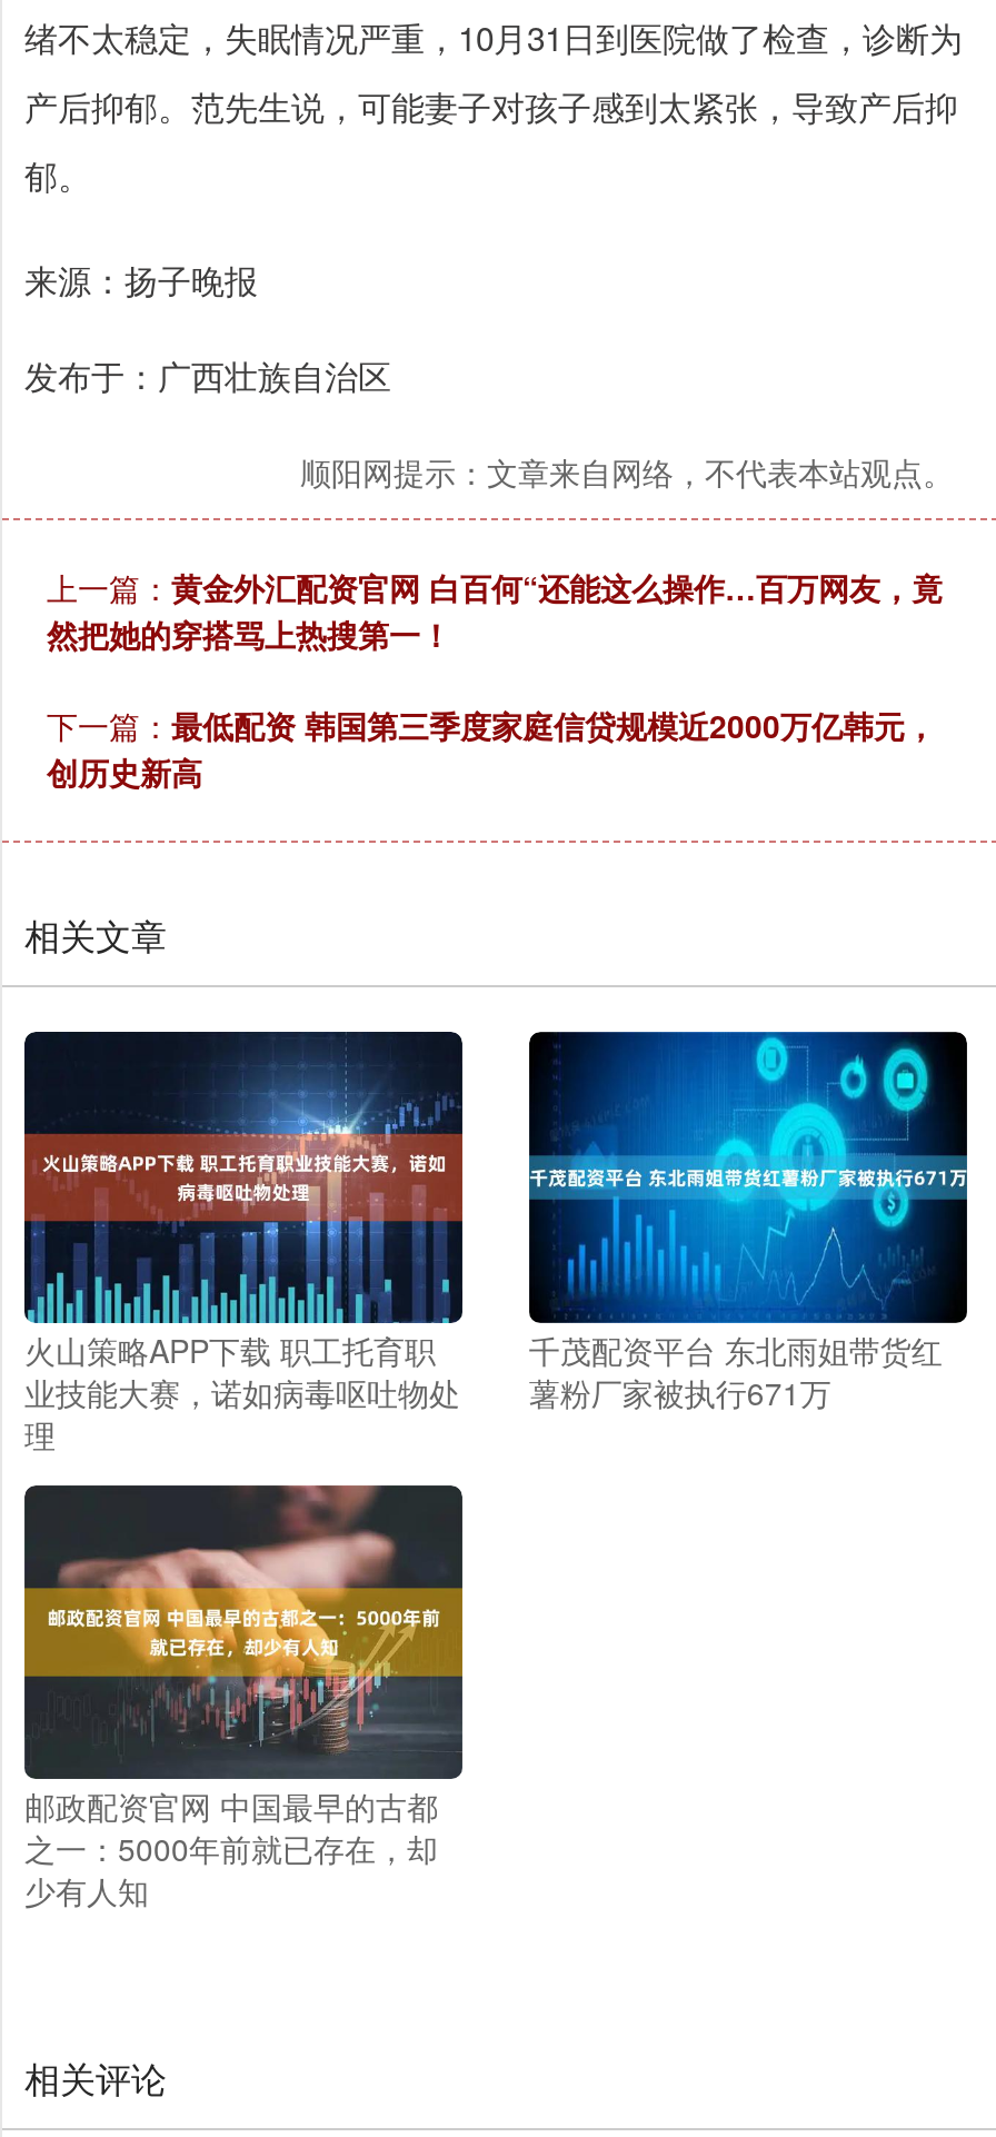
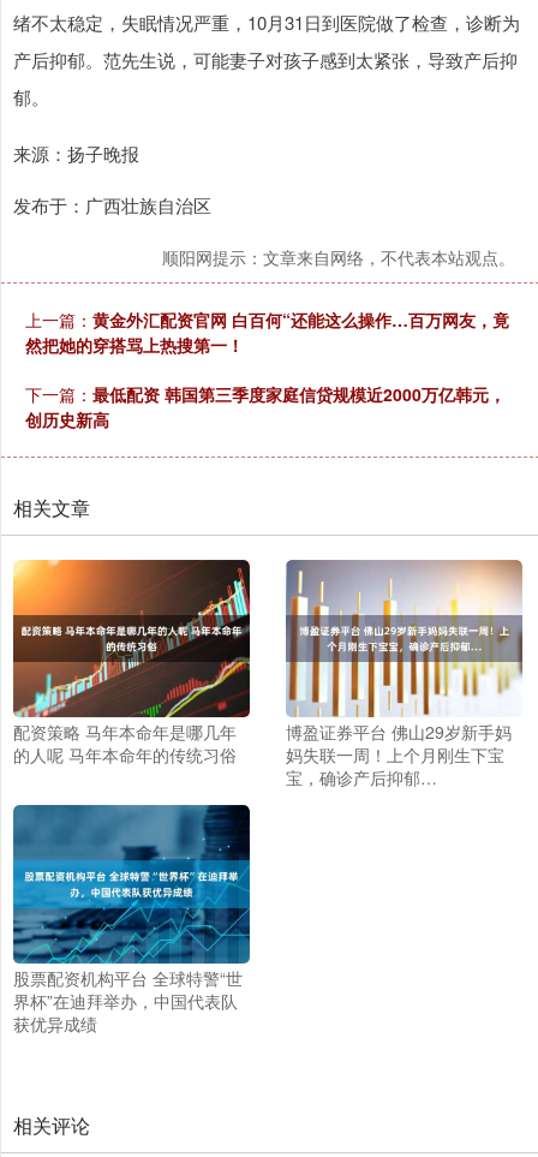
- [image]
- 火山策略APP下载 职工托育职
- 业技能大赛，诺如病毒呕吐物处
- 理
+ [image]
+ 配资策略 马年本命年是哪几年
+ 的人呢 马年本命年的传统习俗

- [image]
- 千茂配资平台 东北雨姐带货红
- 薯粉厂家被执行671万
+ [image]
+ 博盈证券平台 佛山29岁新手妈
+ 妈失联一周！上个月刚生下宝
+ 宝，确诊产后抑郁…

- [image]
- 邮政配资官网 中国最早的古都
- 之一：5000年前就已存在，却
- 少有人知
+ [image]
+ 股票配资机构平台 全球特警“世
+ 界杯”在迪拜举办，中国代表队
+ 获优异成绩
